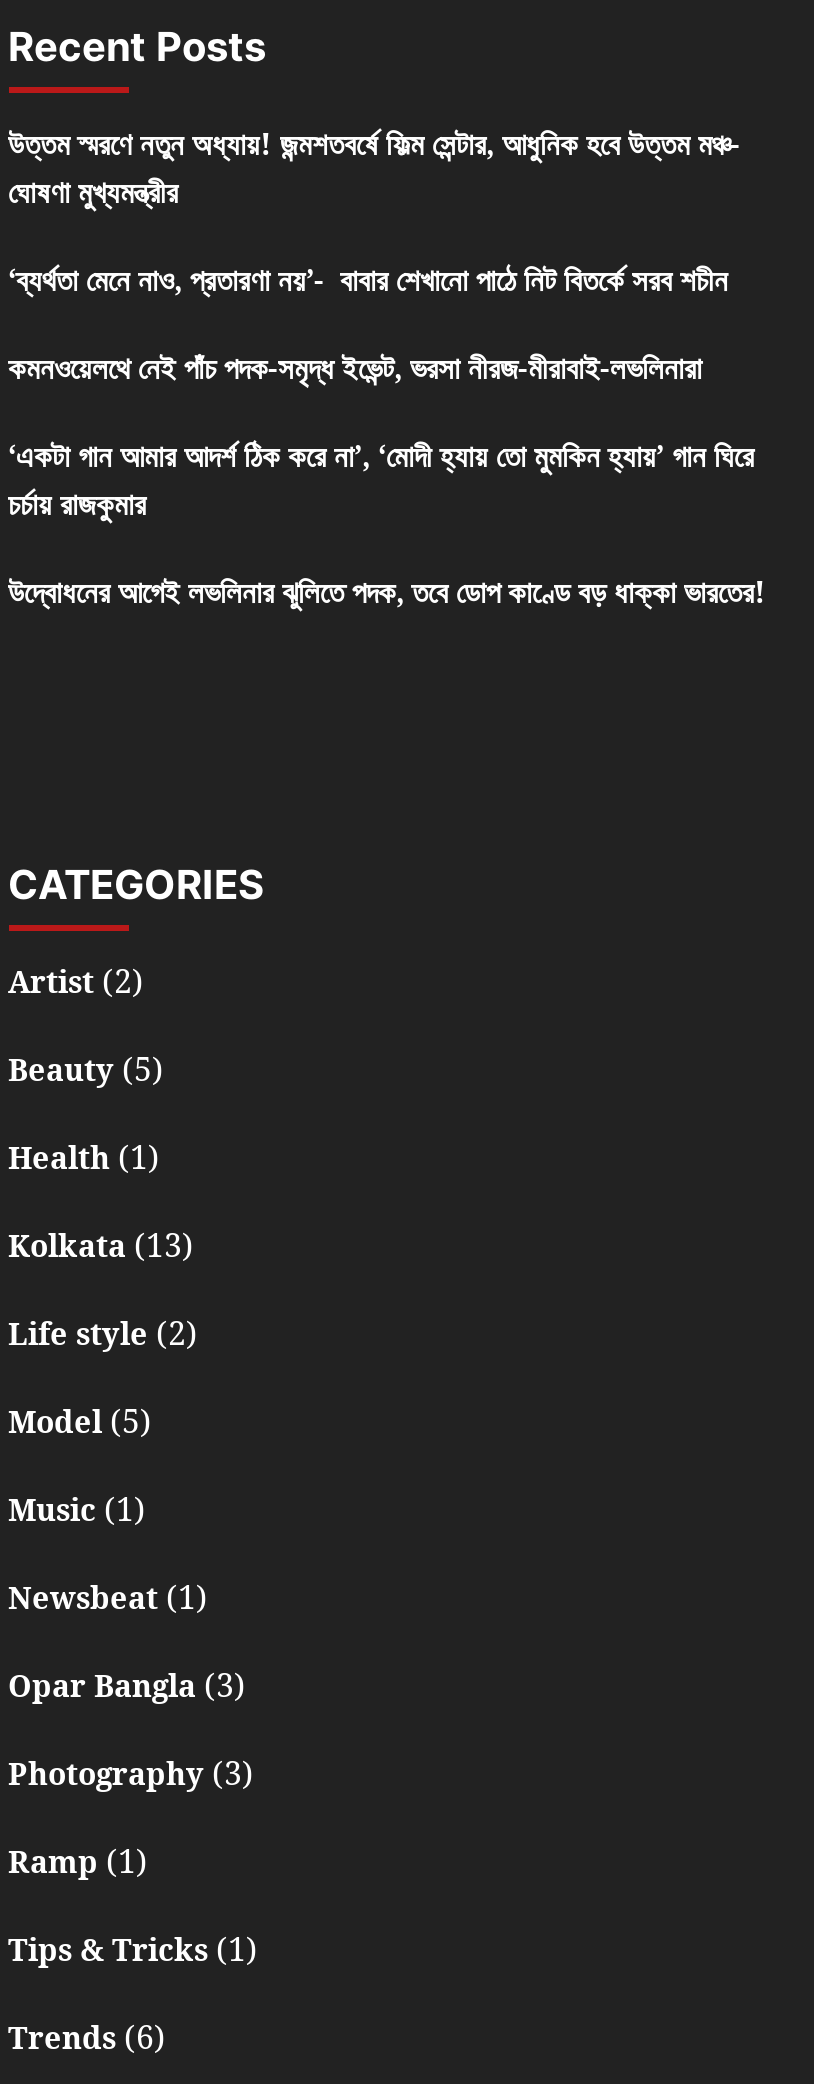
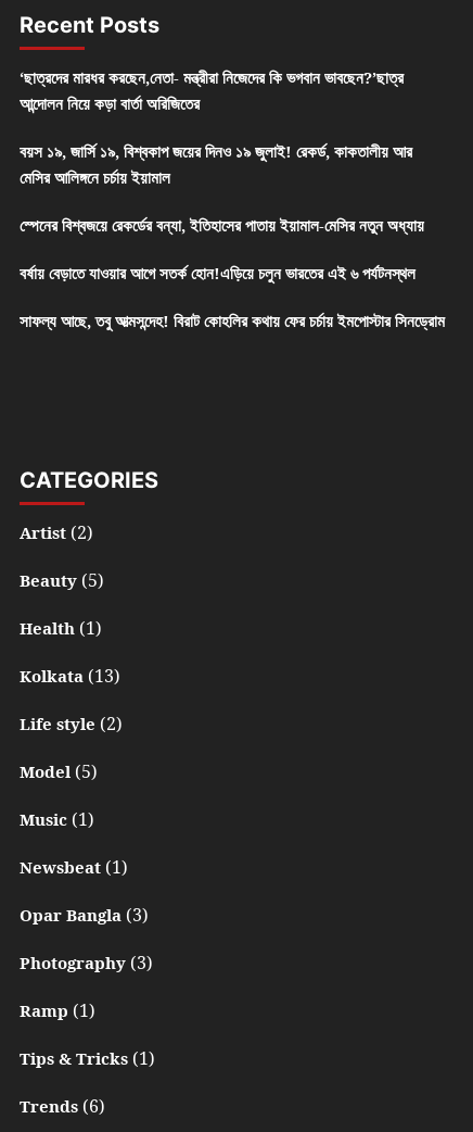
- উত্তম স্মরণে নতুন অধ্যায়! জন্মশতবর্ষে ফিল্ম সেন্টার, আধুনিক হবে উত্তম মঞ্চ-
- ঘোষণা মুখ্যমন্ত্রীর
+ ‘ছাত্রদের মারধর করছেন,নেতা- মন্ত্রীরা নিজেদের কি ভগবান ভাবছেন?’ছাত্র
+ আন্দোলন নিয়ে কড়া বার্তা অরিজিতের

- ‘ব্যর্থতা মেনে নাও, প্রতারণা নয়’- বাবার শেখানো পাঠে নিট বিতর্কে সরব শচীন
+ বয়স ১৯, জার্সি ১৯, বিশ্বকাপ জয়ের দিনও ১৯ জুলাই! রেকর্ড, কাকতালীয় আর
+ মেসির আলিঙ্গনে চর্চায় ইয়ামাল

- কমনওয়েলথে নেই পাঁচ পদক-সমৃদ্ধ ইভেন্ট, ভরসা নীরজ-মীরাবাই-লভলিনারা
+ স্পেনের বিশ্বজয়ে রেকর্ডের বন্যা, ইতিহাসের পাতায় ইয়ামাল-মেসির নতুন অধ্যায়

- ‘একটা গান আমার আদর্শ ঠিক করে না’, ‘মোদী হ্যায় তো মুমকিন হ্যায়’ গান ঘিরে
- চর্চায় রাজকুমার
+ বর্ষায় বেড়াতে যাওয়ার আগে সতর্ক হোন!এড়িয়ে চলুন ভারতের এই ৬ পর্যটনস্থল

- উদ্বোধনের আগেই লভলিনার ঝুলিতে পদক, তবে ডোপ কাণ্ডে বড় ধাক্কা ভারতের!
+ সাফল্য আছে, তবু আত্মসন্দেহ! বিরাট কোহলির কথায় ফের চর্চায় ইমপোস্টার সিনড্রোম
